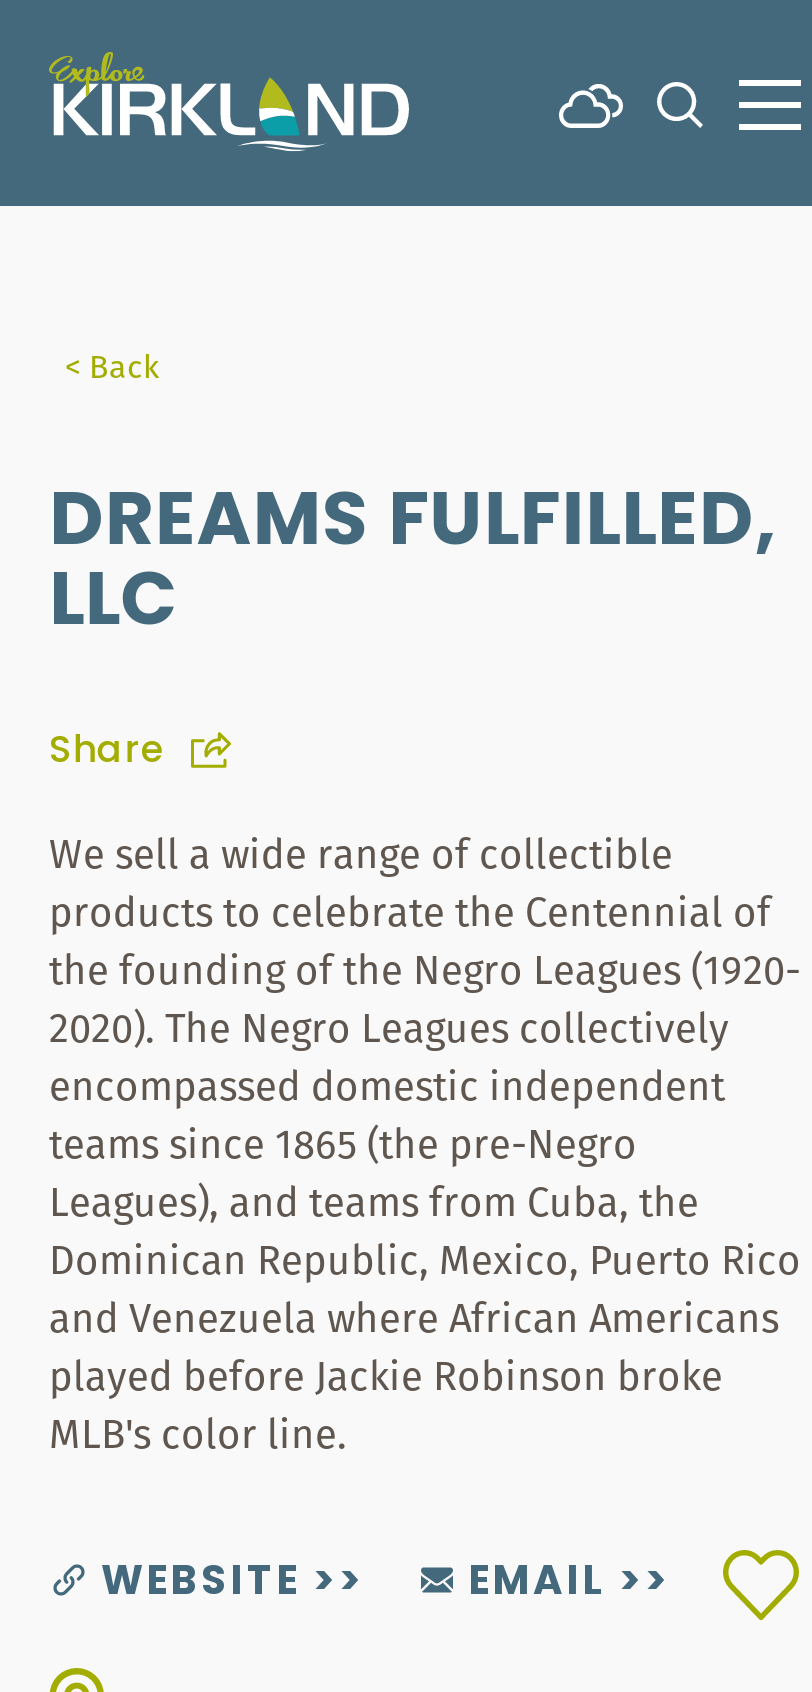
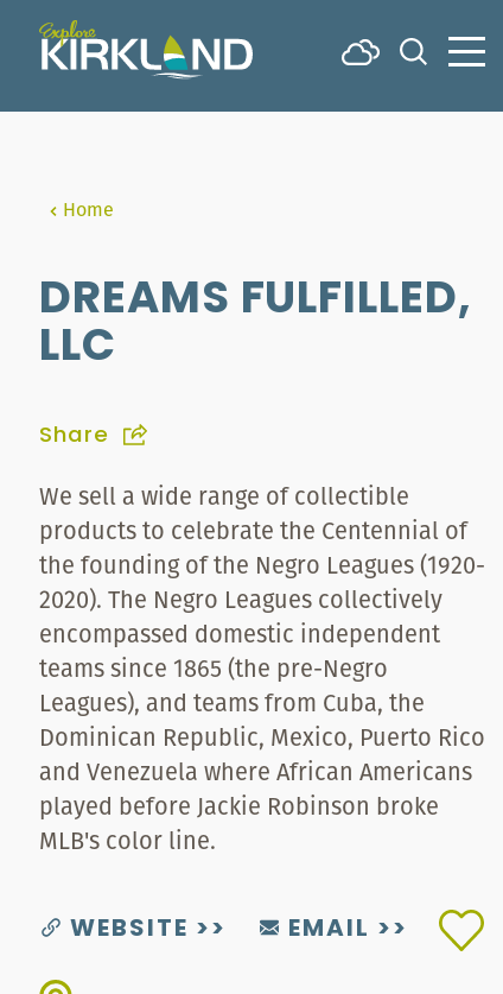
- < Back
+ Home
